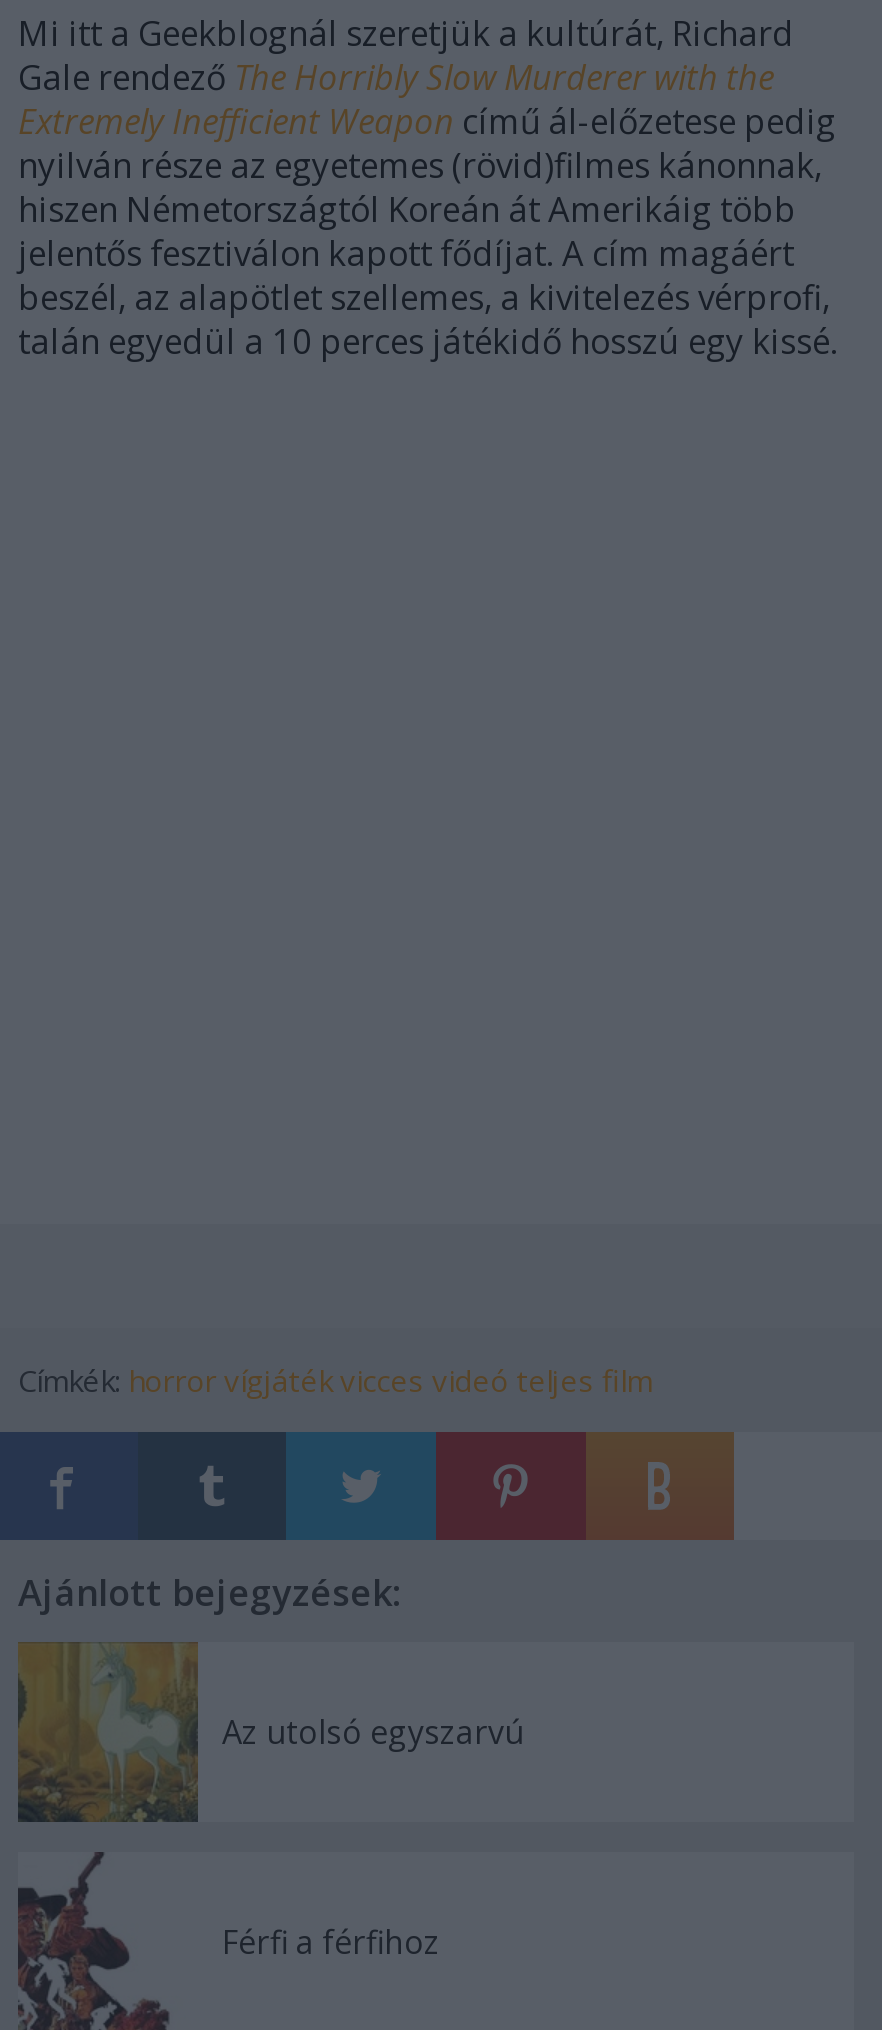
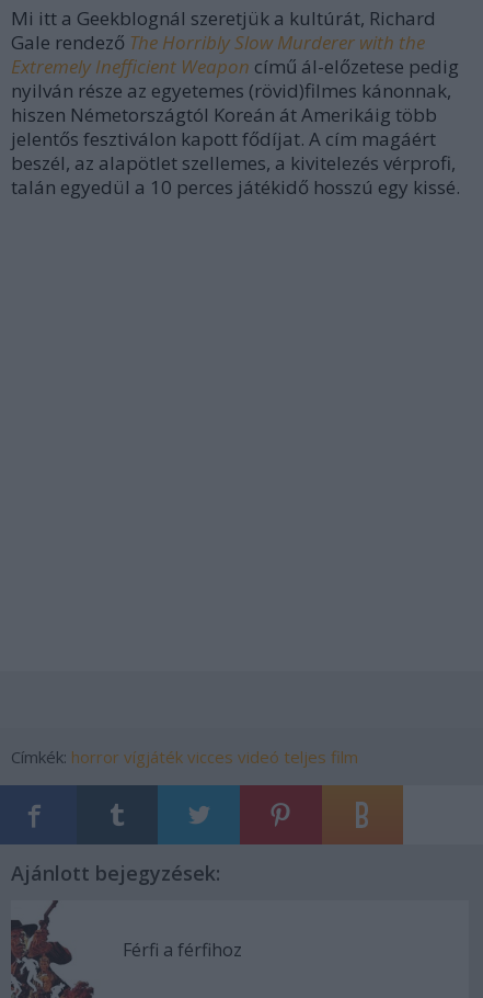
- [image]
- Az utolsó egyszarvú
